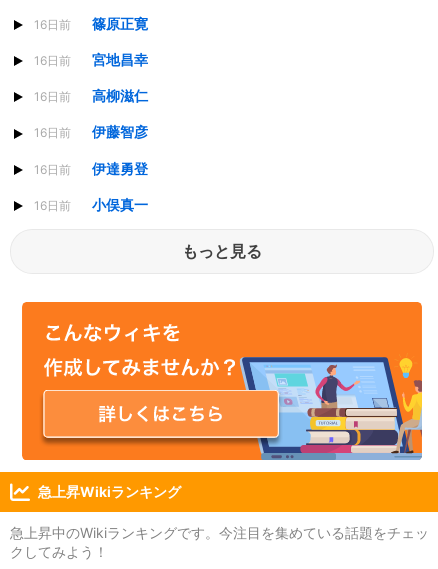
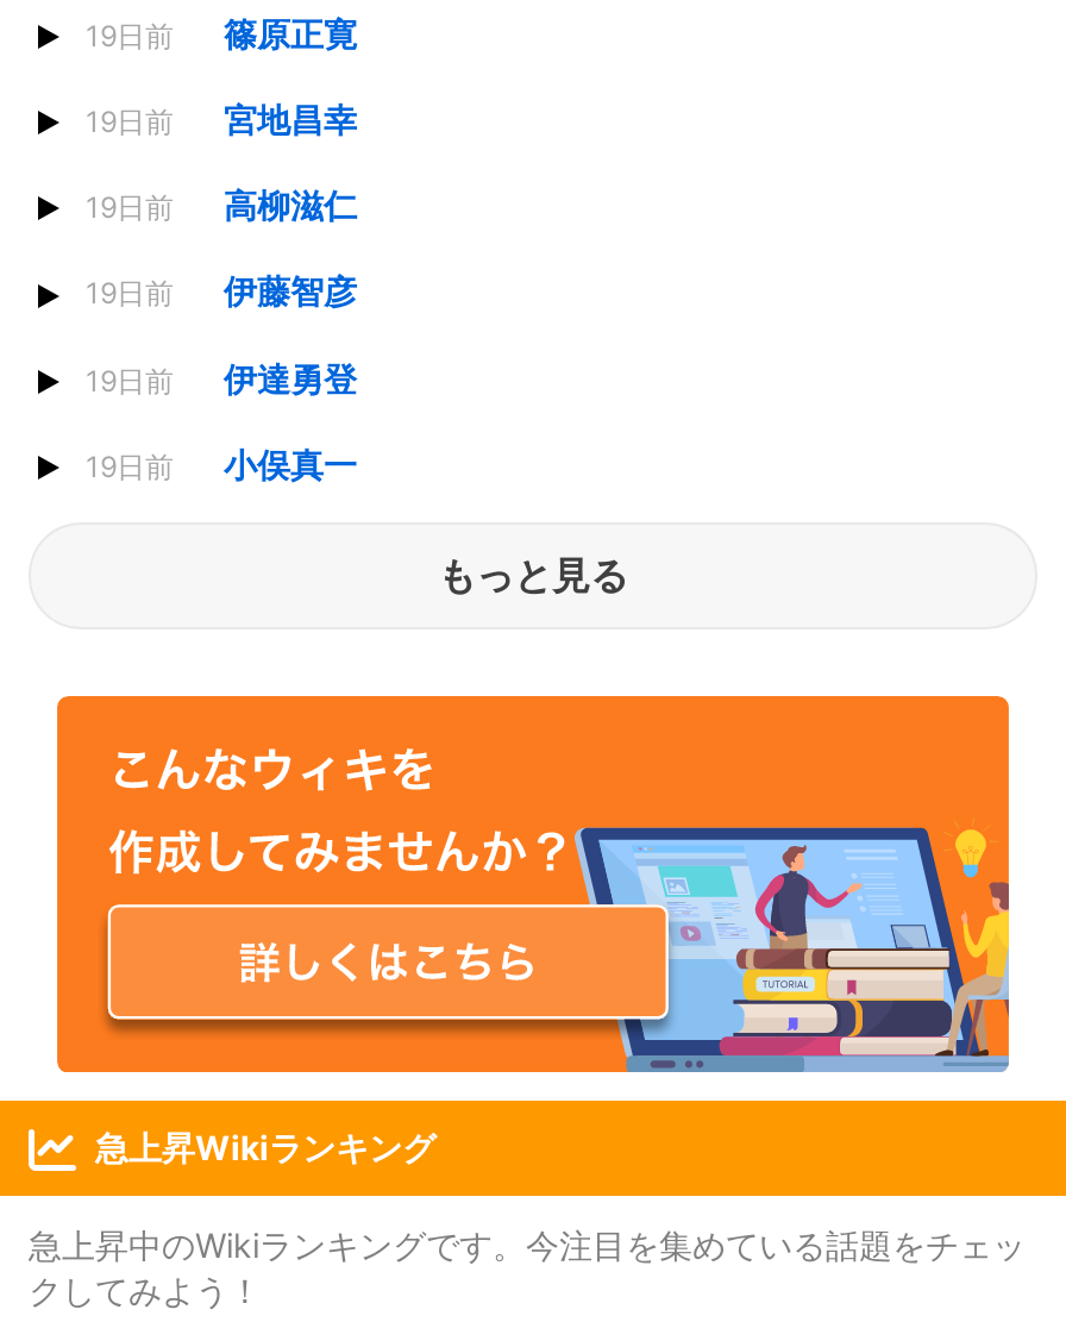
- 16日前 篠原正寛
+ 19日前 篠原正寛

- 16日前 宮地昌幸
+ 19日前 宮地昌幸

- 16日前 高柳滋仁
+ 19日前 高柳滋仁

- 16日前 伊藤智彦
+ 19日前 伊藤智彦

- 16日前 伊達勇登
+ 19日前 伊達勇登

- 16日前 小俣真一
+ 19日前 小俣真一
